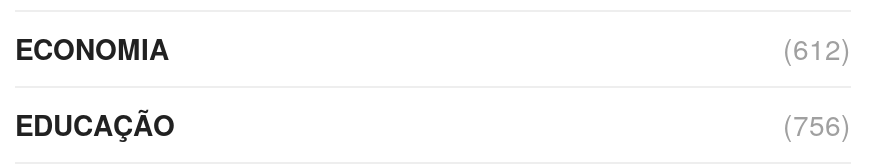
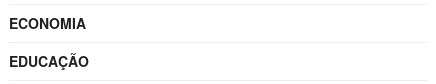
- (612)

- (756)
